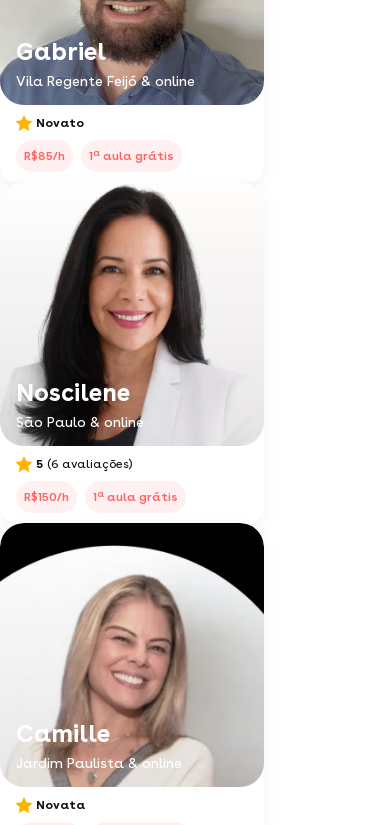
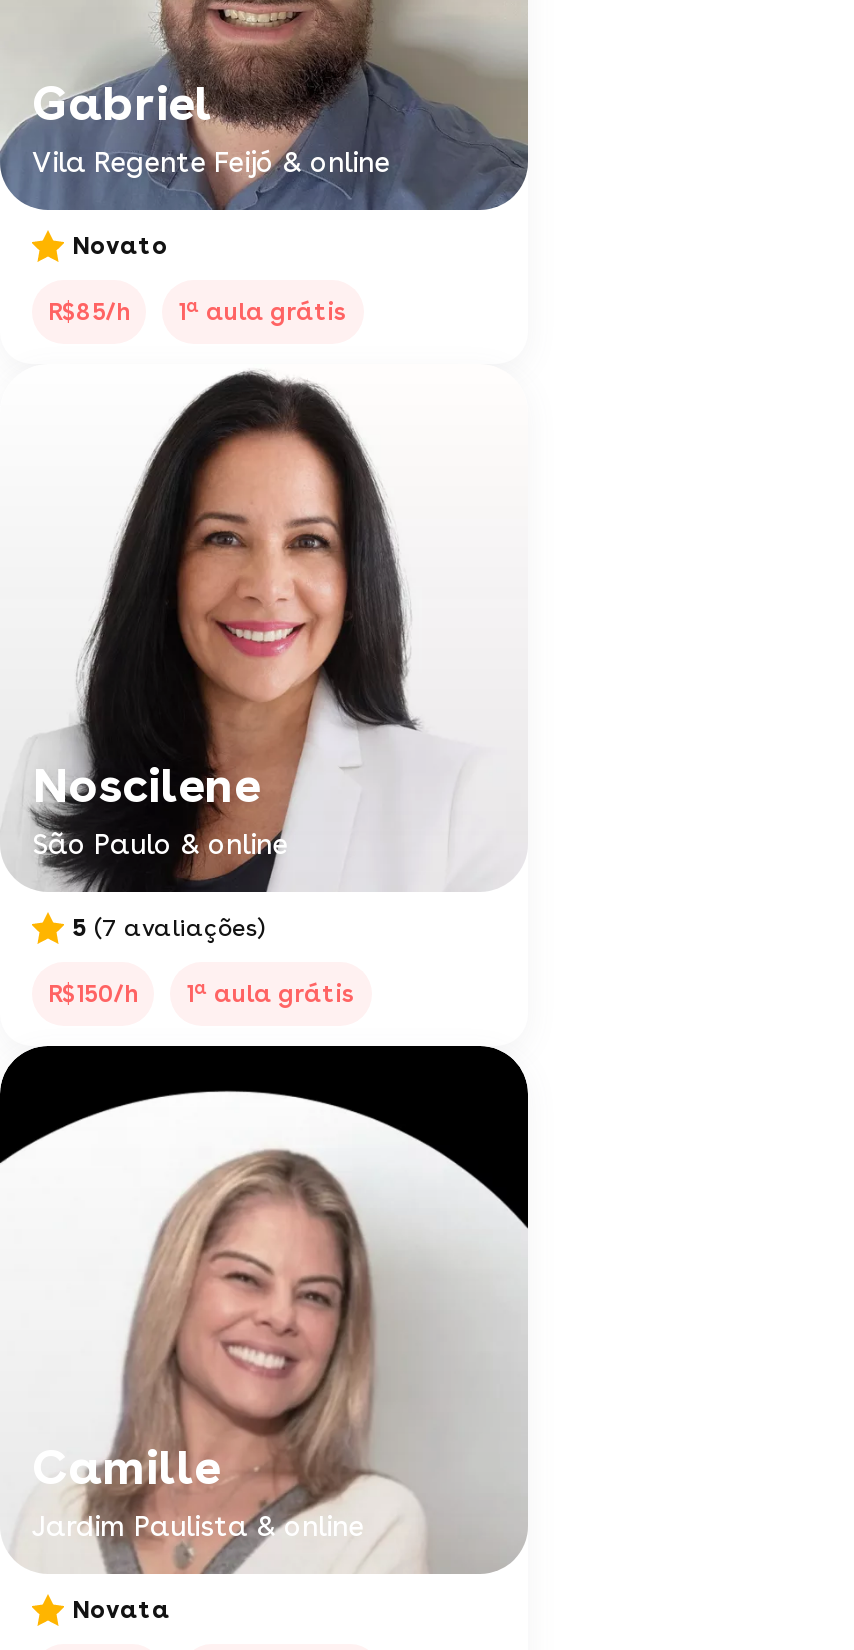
- 5 (6 avaliações)
+ 5 (7 avaliações)
